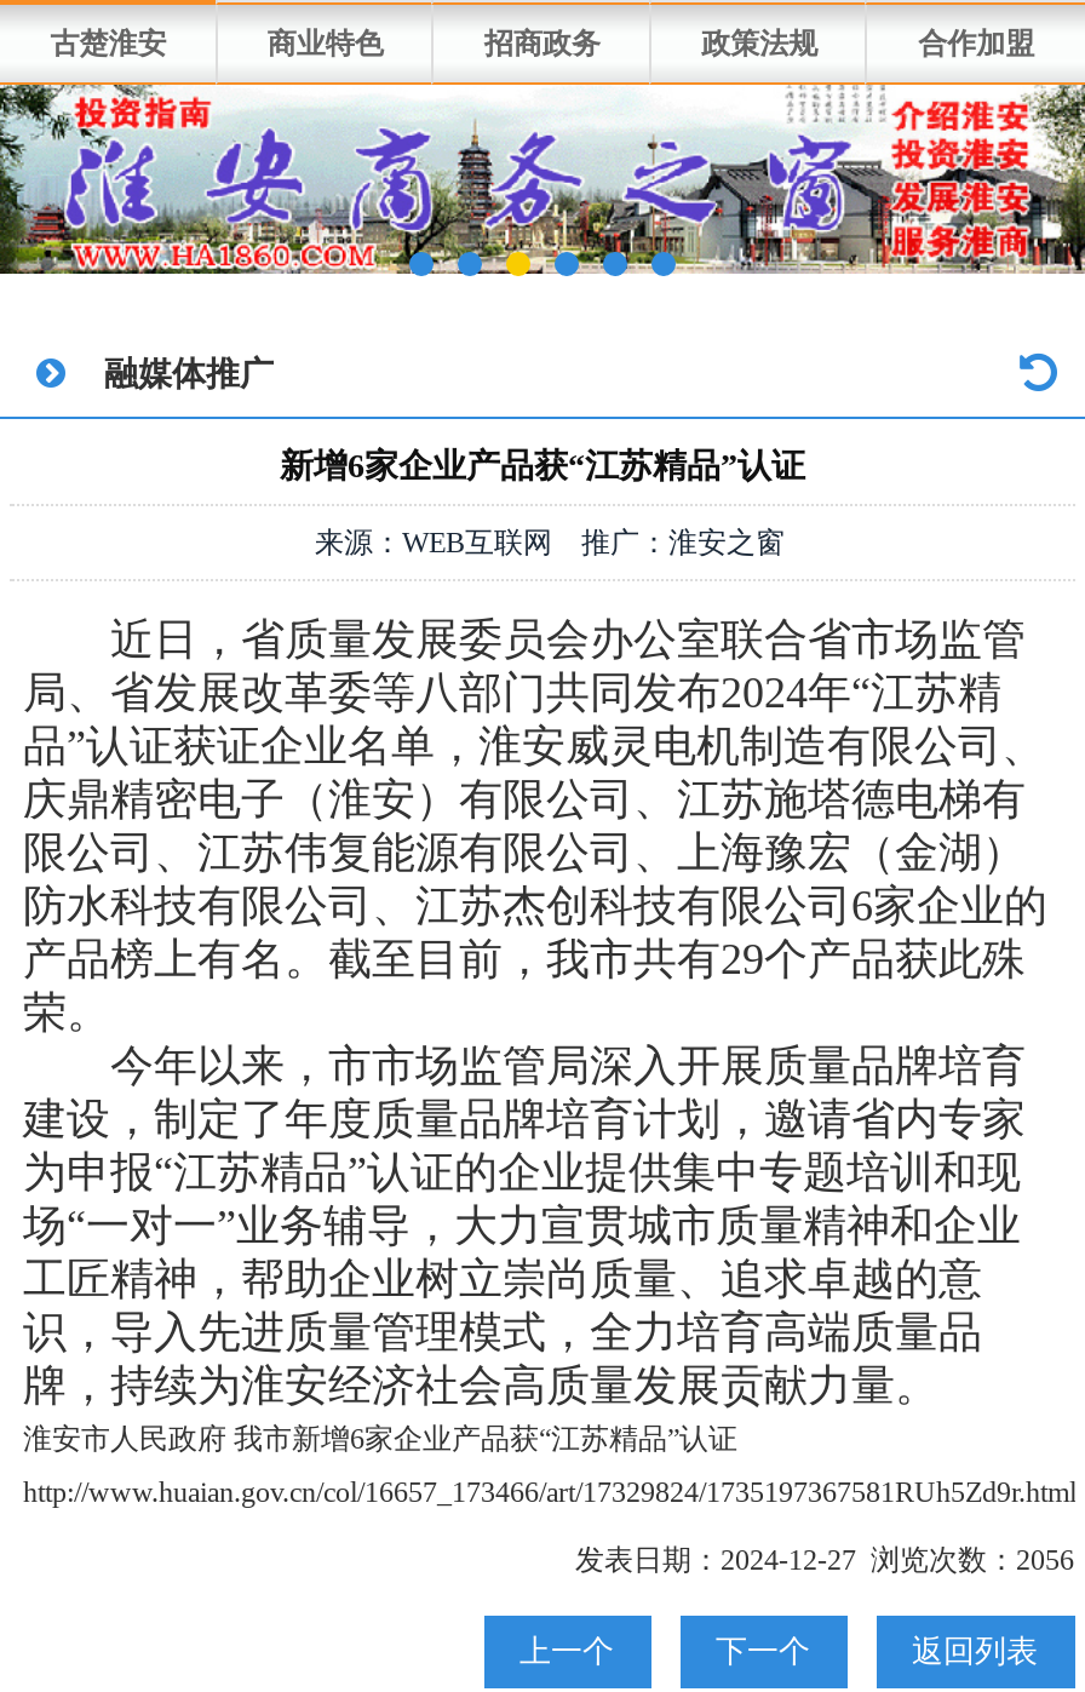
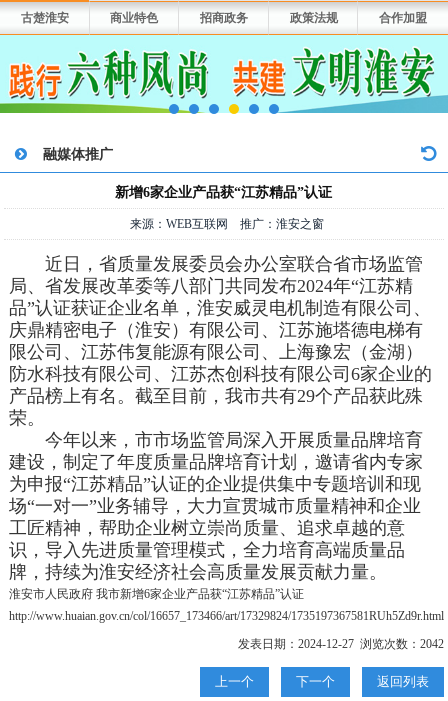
- [image]
+ [image]

- 发表日期：2024-12-27 浏览次数：2056
+ 发表日期：2024-12-27 浏览次数：2042
